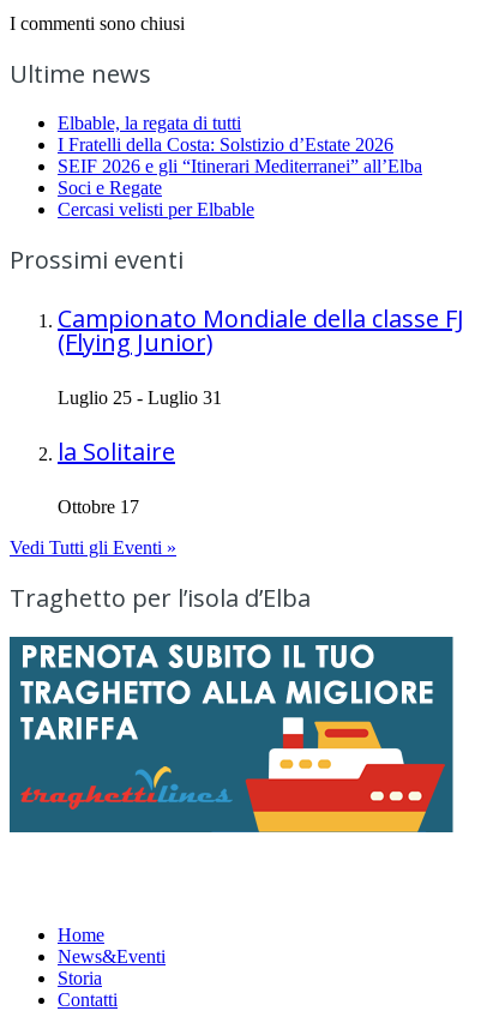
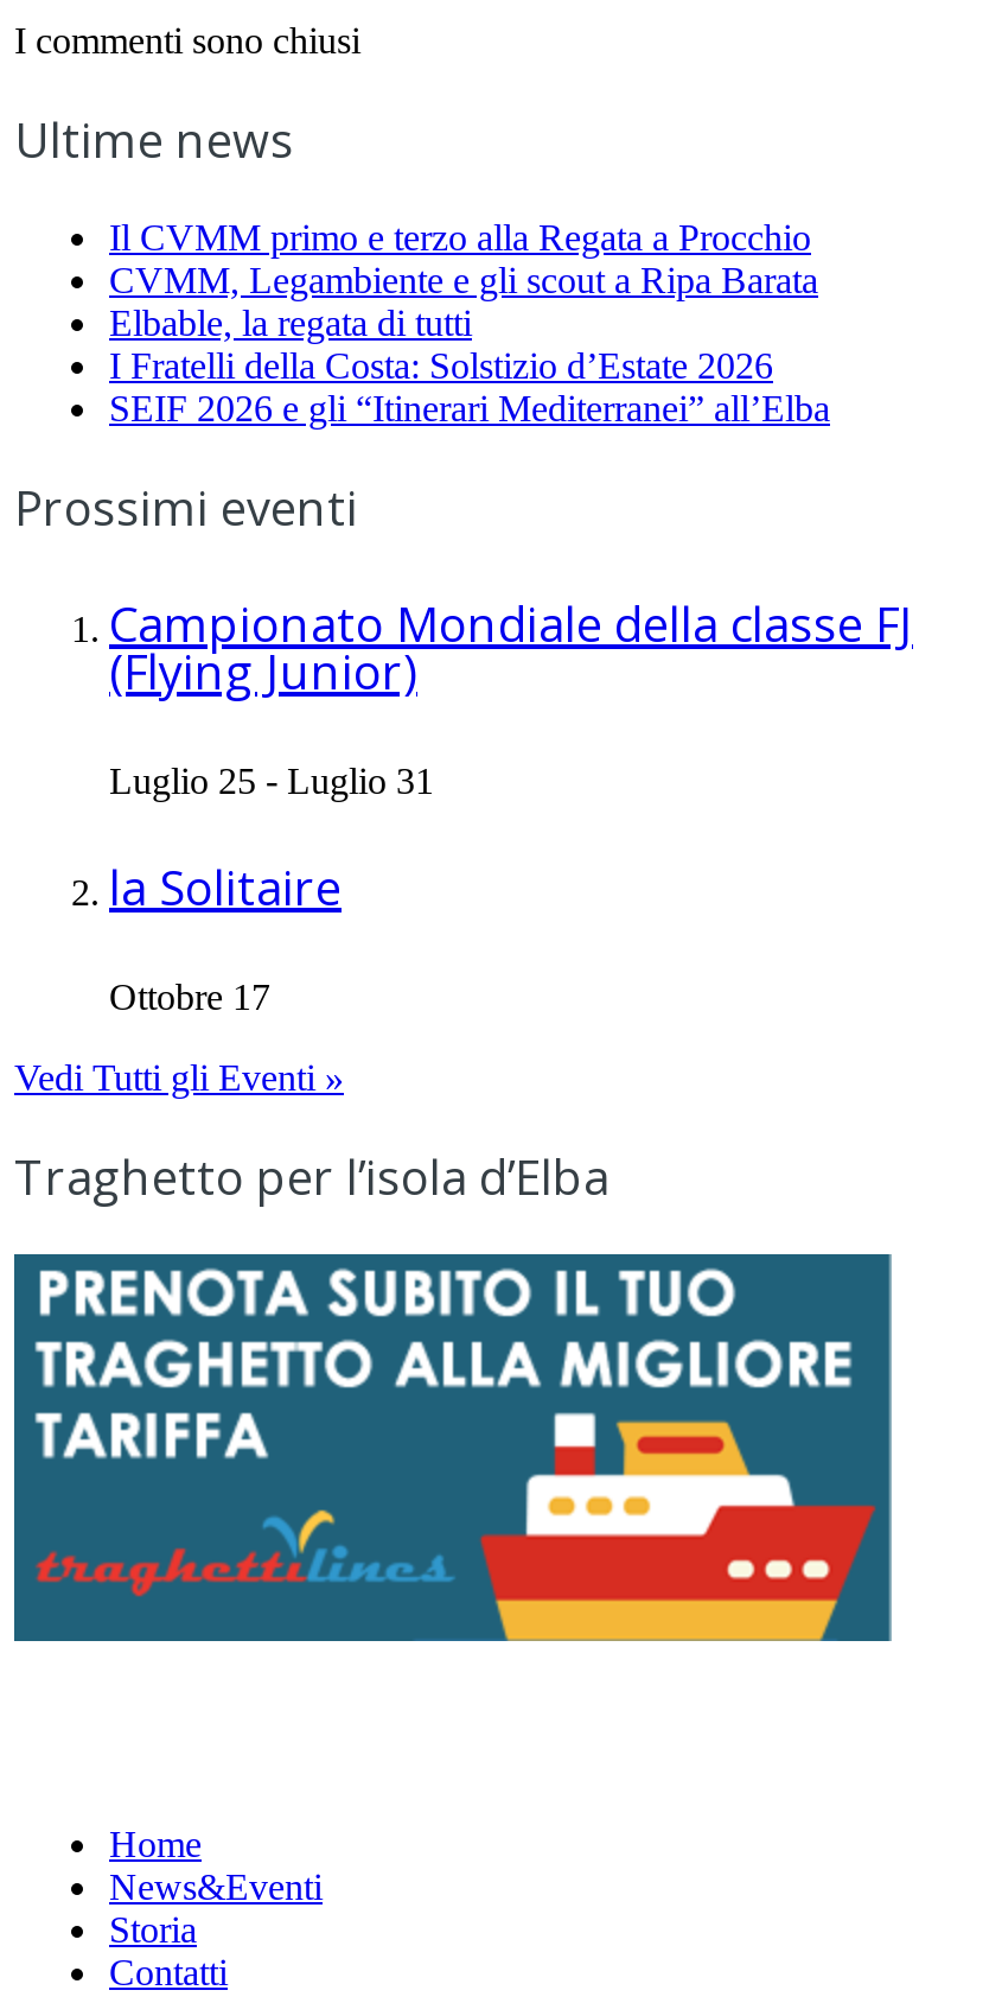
+ Il CVMM primo e terzo alla Regata a Procchio
+ CVMM, Legambiente e gli scout a Ripa Barata

moved down: Elbable, la regata di tutti | I Fratelli della Costa: Solstizio d’Estate 2026 | SEIF 2026 e gli “Itinerari Mediterranei” all’Elba

- Soci e Regate
- Cercasi velisti per Elbable
